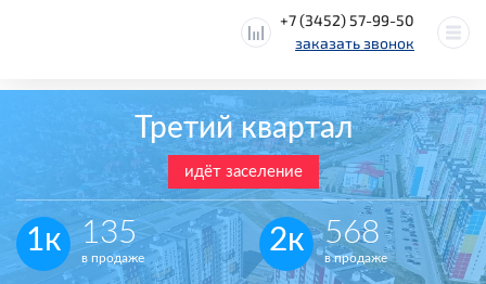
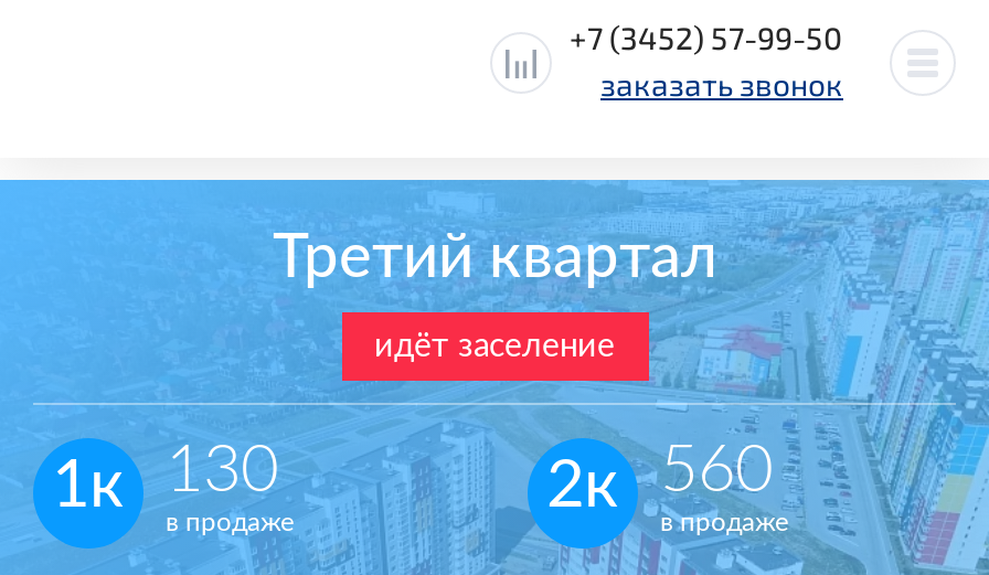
- 1к 135
+ 1к 130

- 2к 568
+ 2к 560
